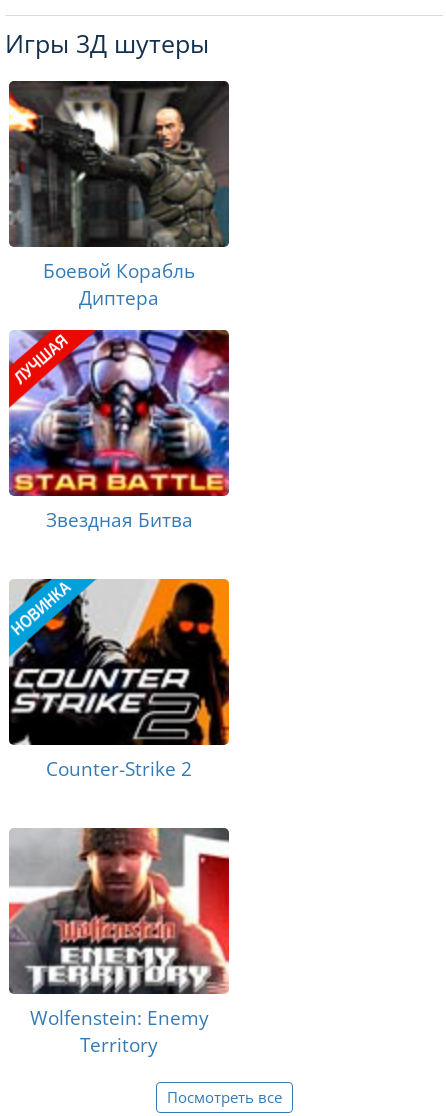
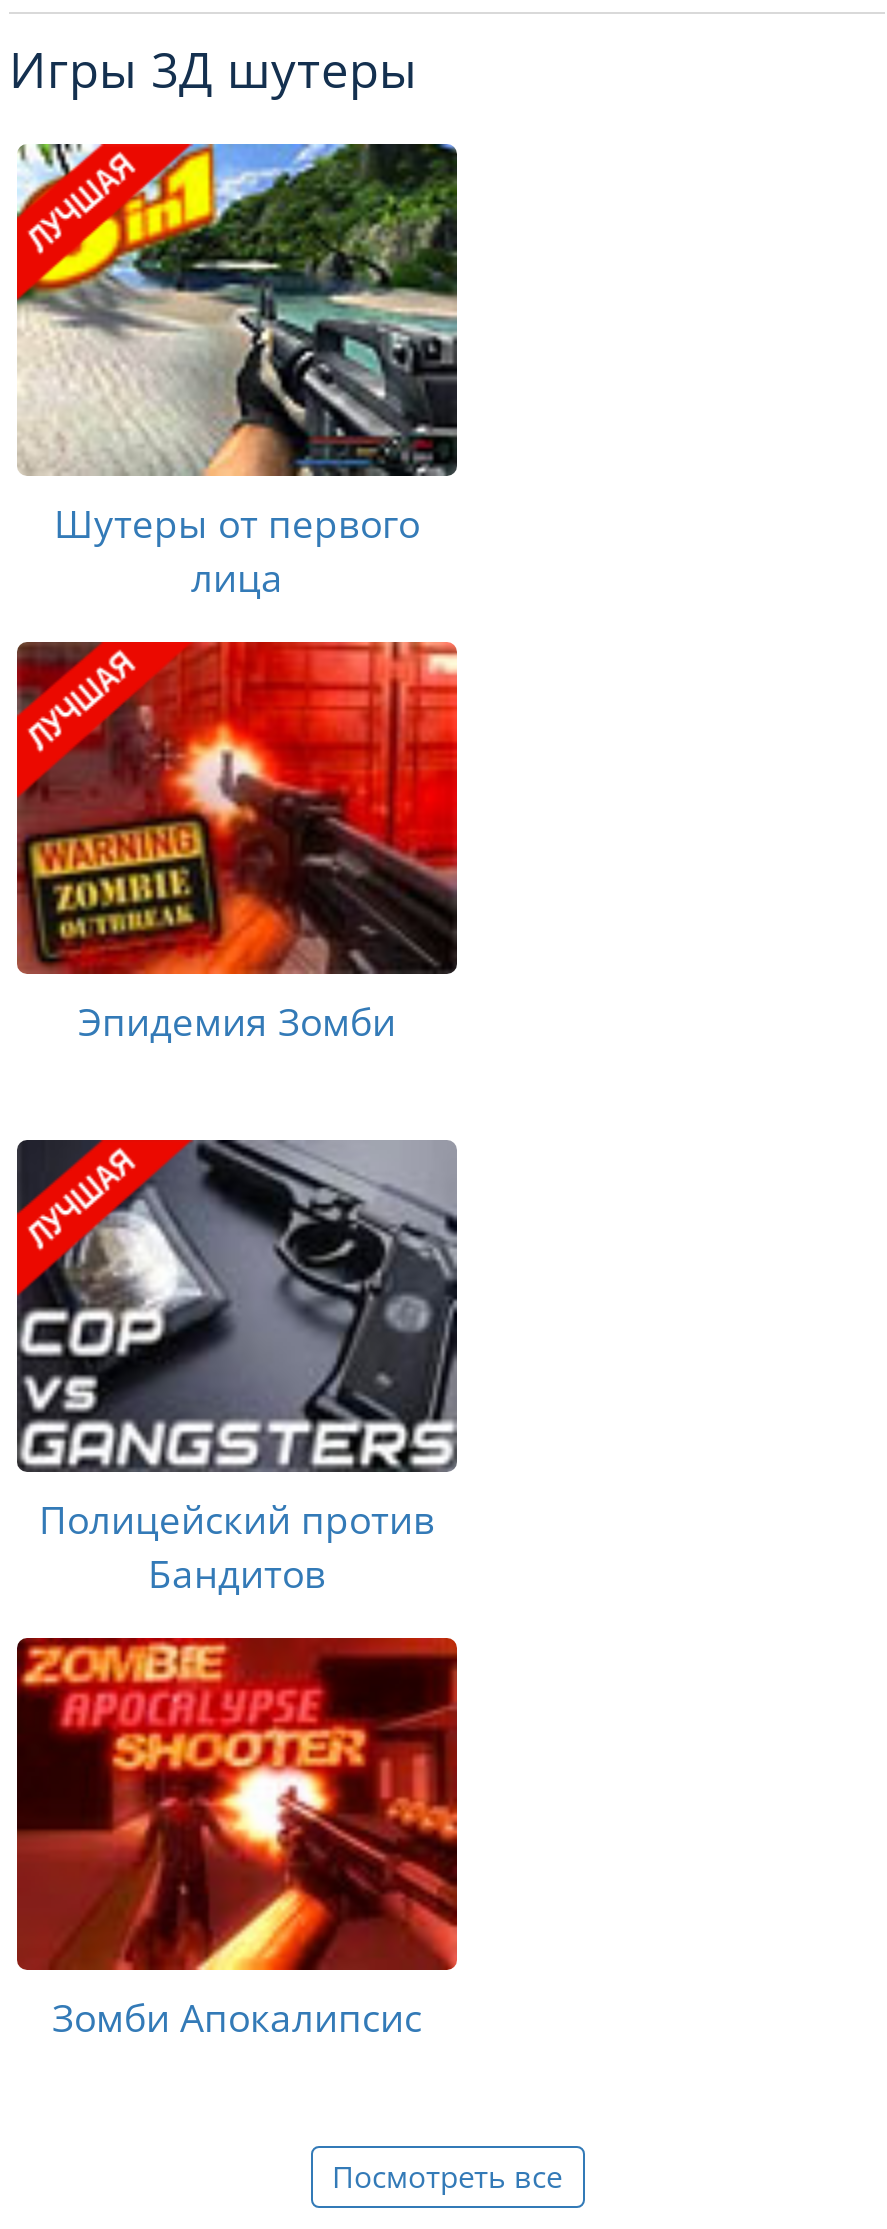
- [image]
- Боевой Корабль
- Диптера
+ [image]
+ Шутеры от первого
+ лица

- [image]
- Звездная Битва
+ [image]
+ Эпидемия Зомби

- [image]
- Counter-Strike 2
+ [image]
+ Полицейский против
+ Бандитов

- [image]
- Wolfenstein: Enemy
- Territory
+ [image]
+ Зомби Апокалипсис
